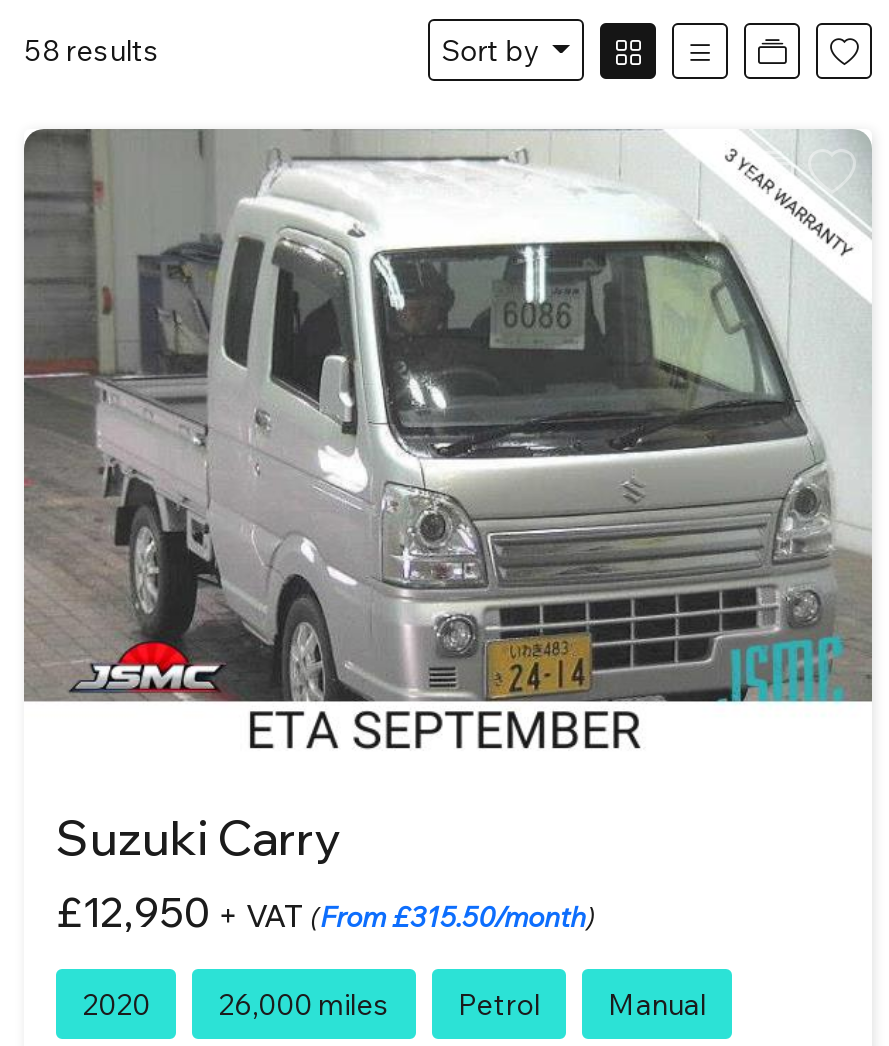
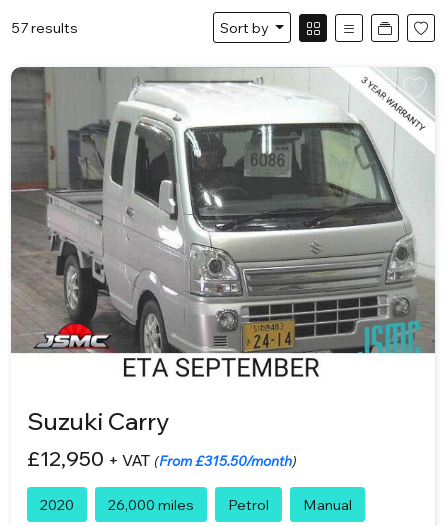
- 58 results
+ 57 results
